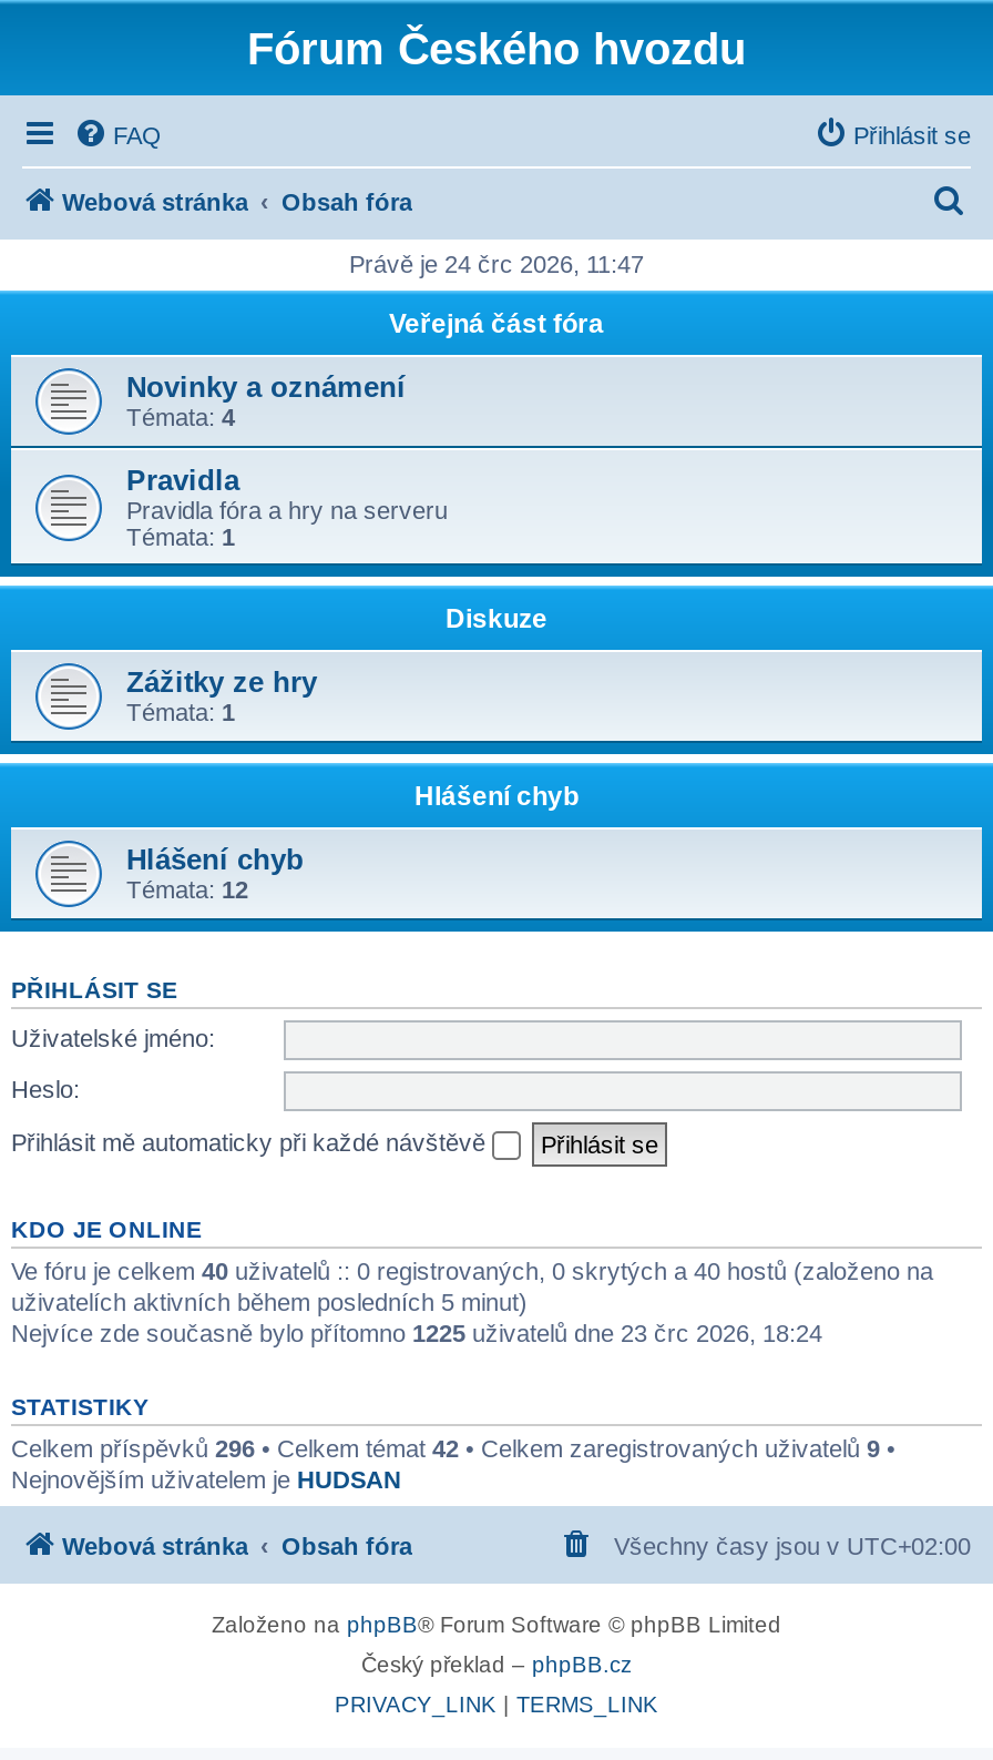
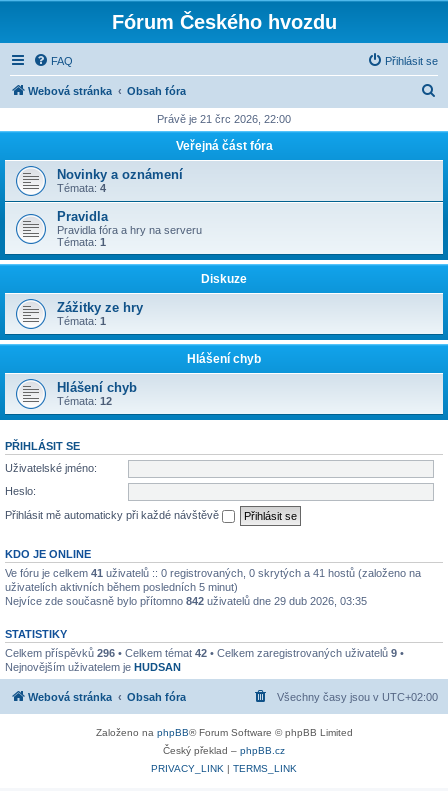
- Právě je 24 črc 2026, 11:47
+ Právě je 21 črc 2026, 22:00

- Ve fóru je celkem 40 uživatelů :: 0 registrovaných, 0 skrytých a 40 hostů (založeno na
+ Ve fóru je celkem 41 uživatelů :: 0 registrovaných, 0 skrytých a 41 hostů (založeno na

- Nejvíce zde současně bylo přítomno 1225 uživatelů dne 23 črc 2026, 18:24
+ Nejvíce zde současně bylo přítomno 842 uživatelů dne 29 dub 2026, 03:35
